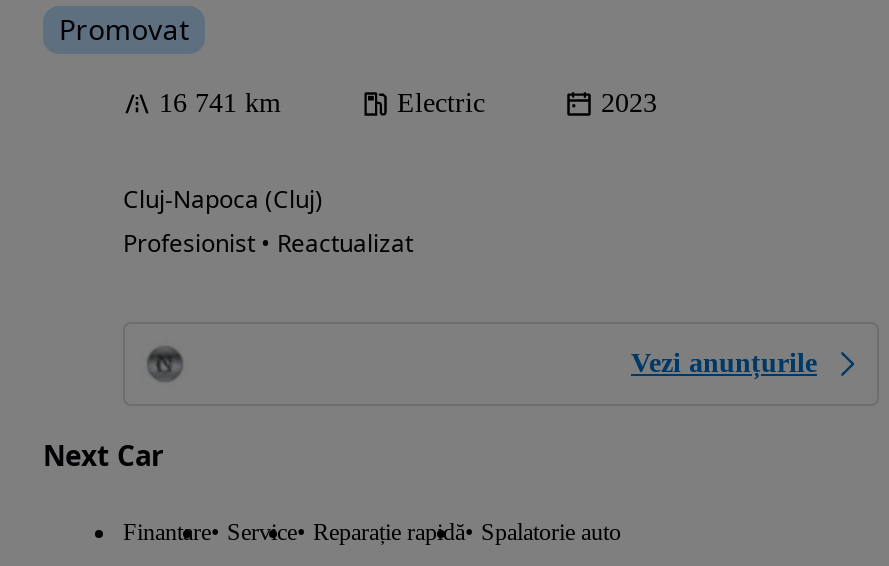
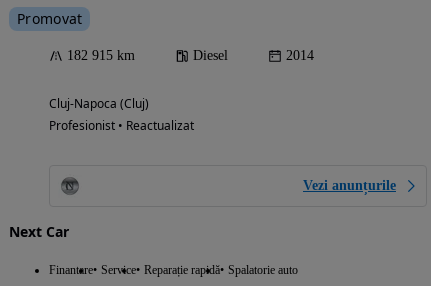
- 16 741 km
- Electric
- 2023
+ 182 915 km
+ Diesel
+ 2014
